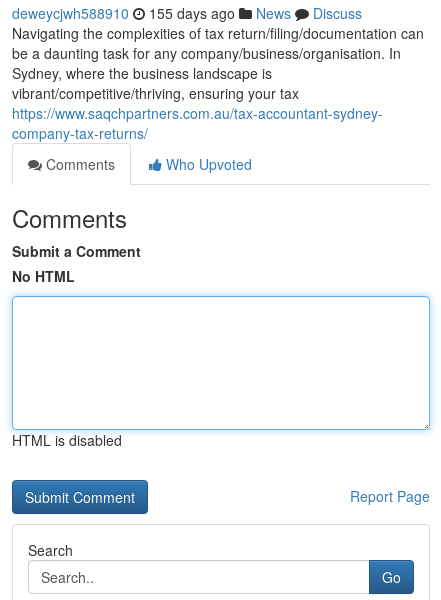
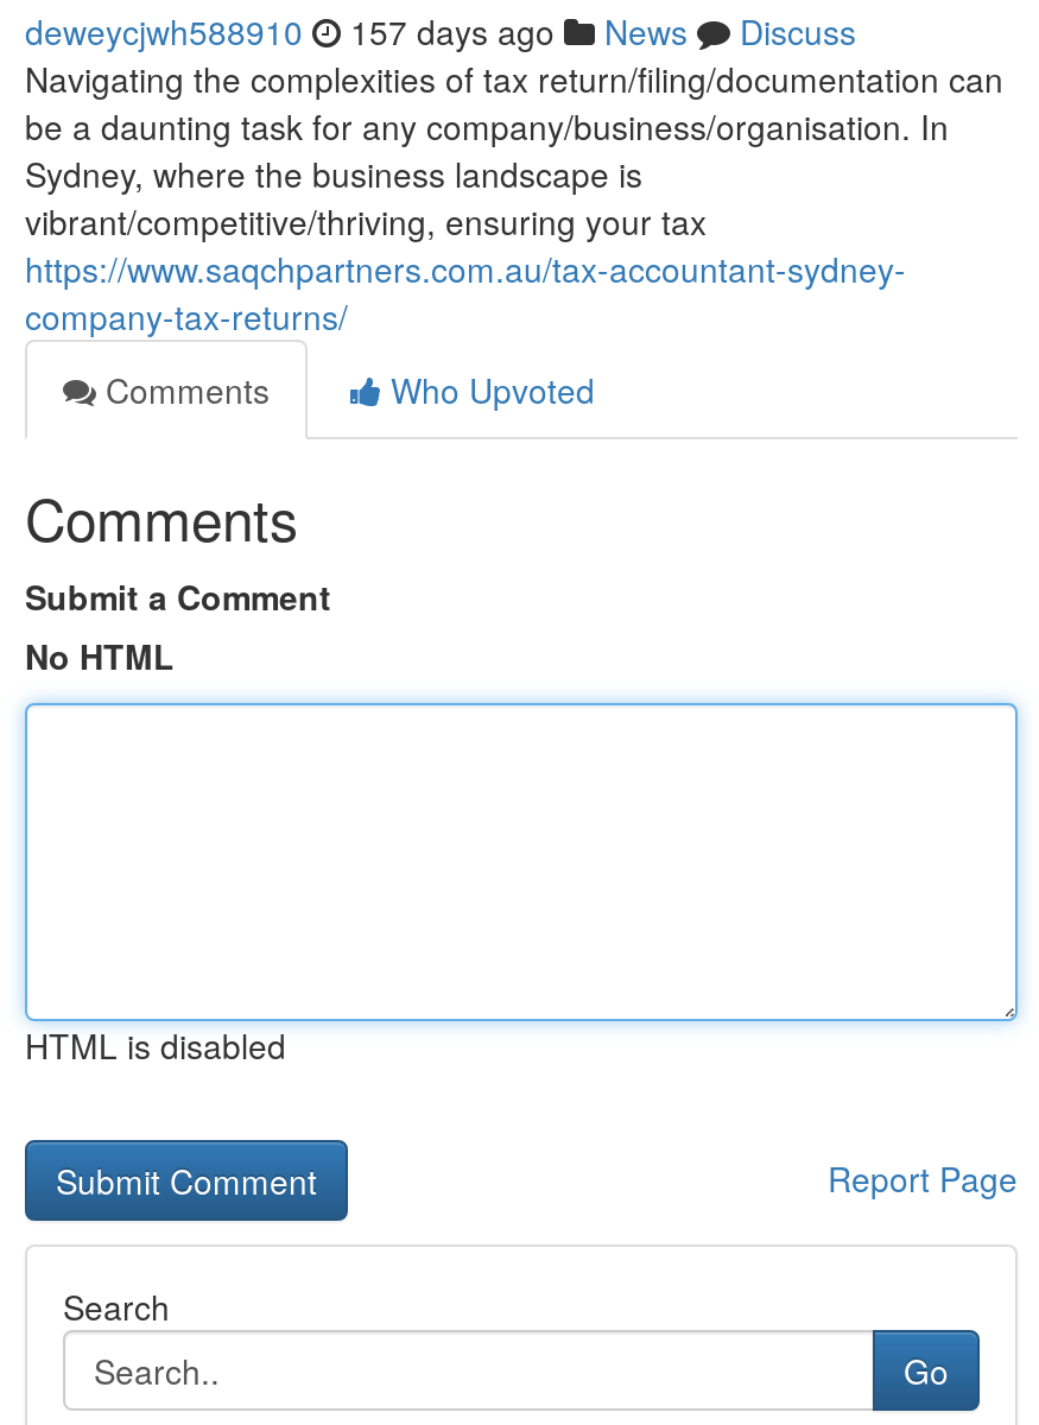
- deweycjwh588910 155 days ago News Discuss
+ deweycjwh588910 157 days ago News Discuss
